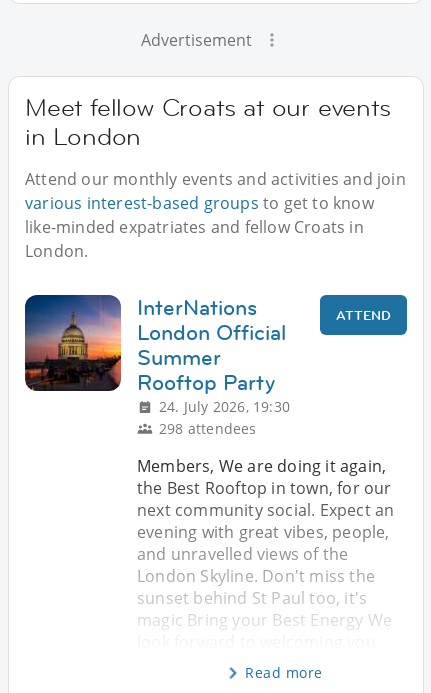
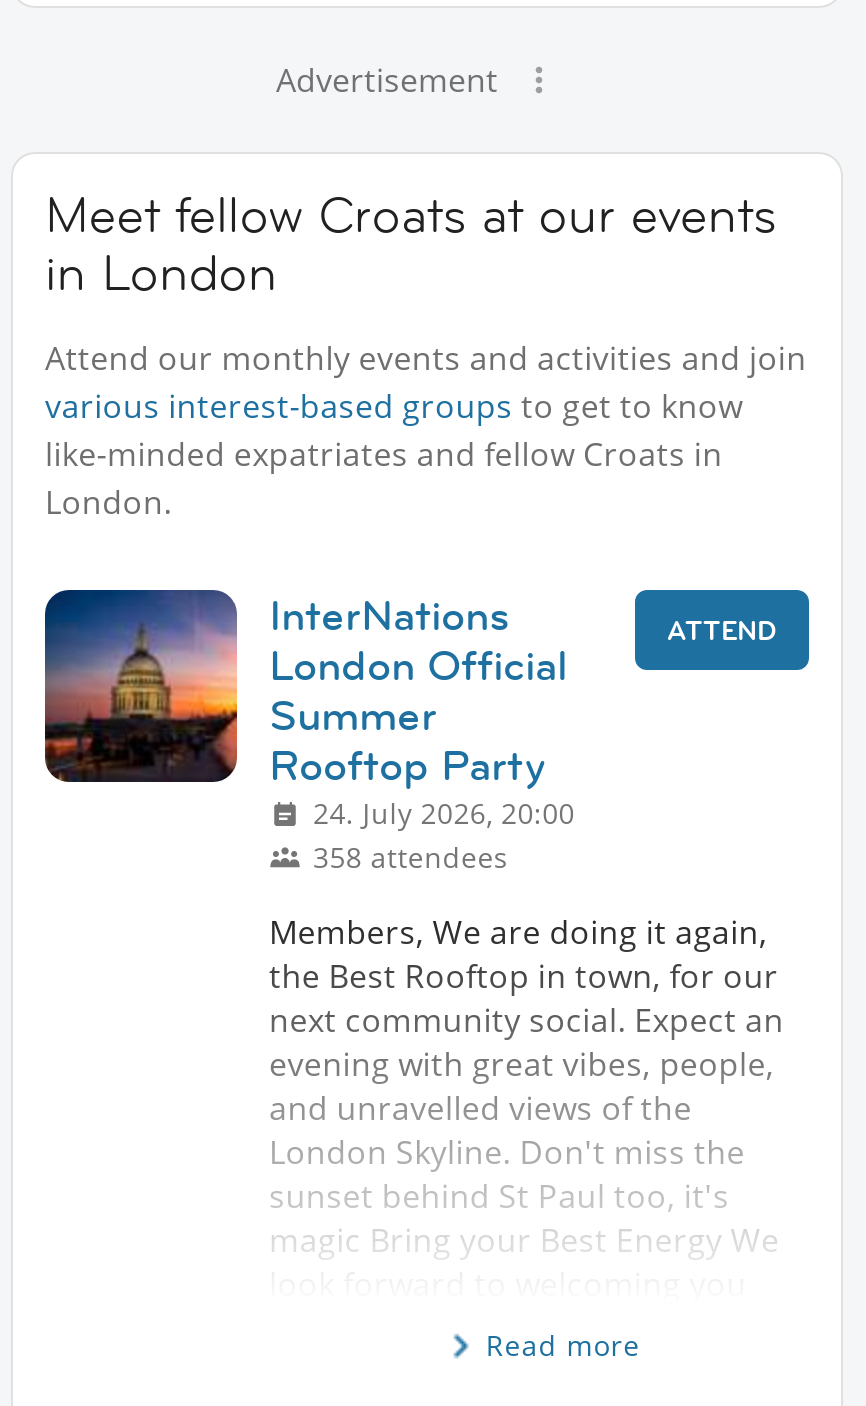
- 24. July 2026, 19:30
+ 24. July 2026, 20:00

- 298 attendees
+ 358 attendees
